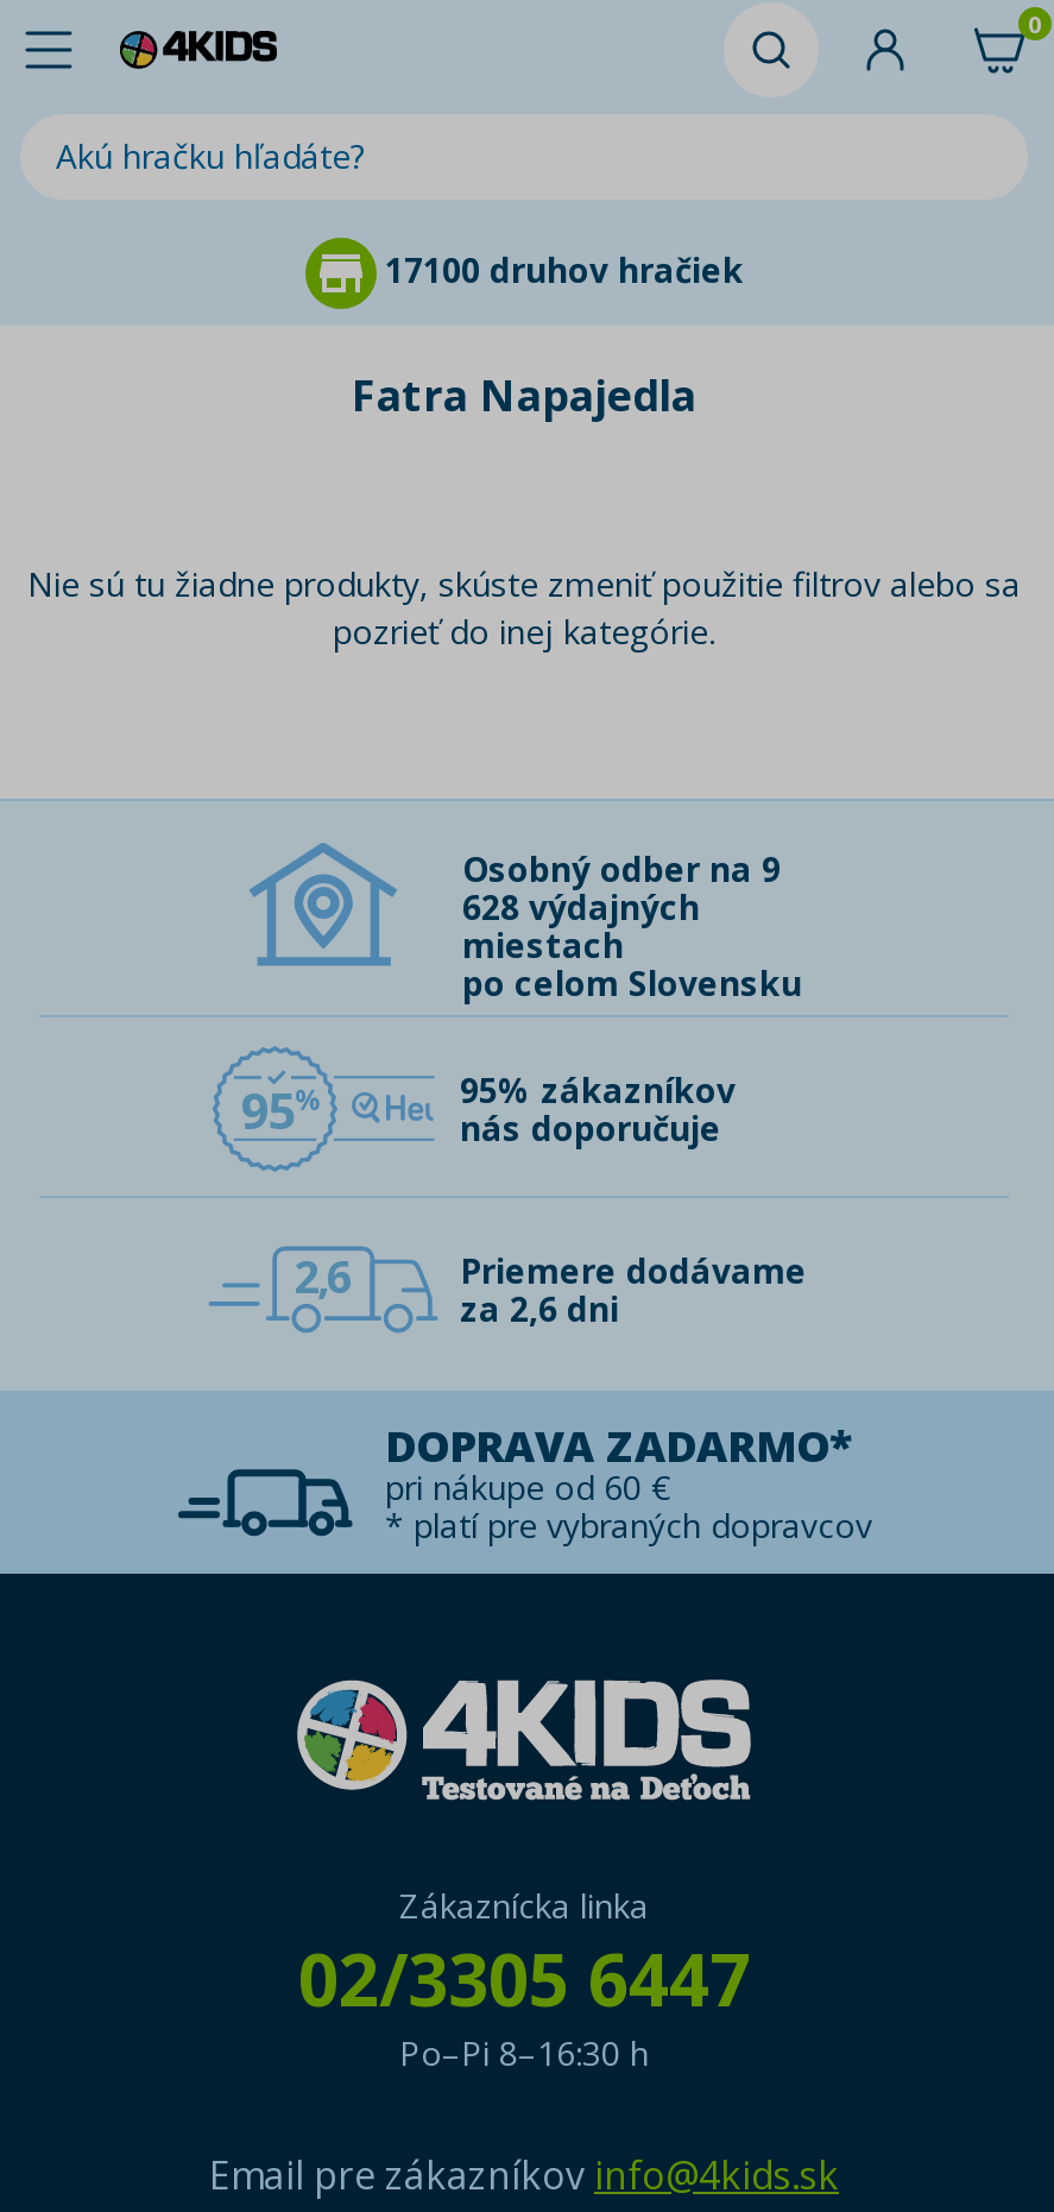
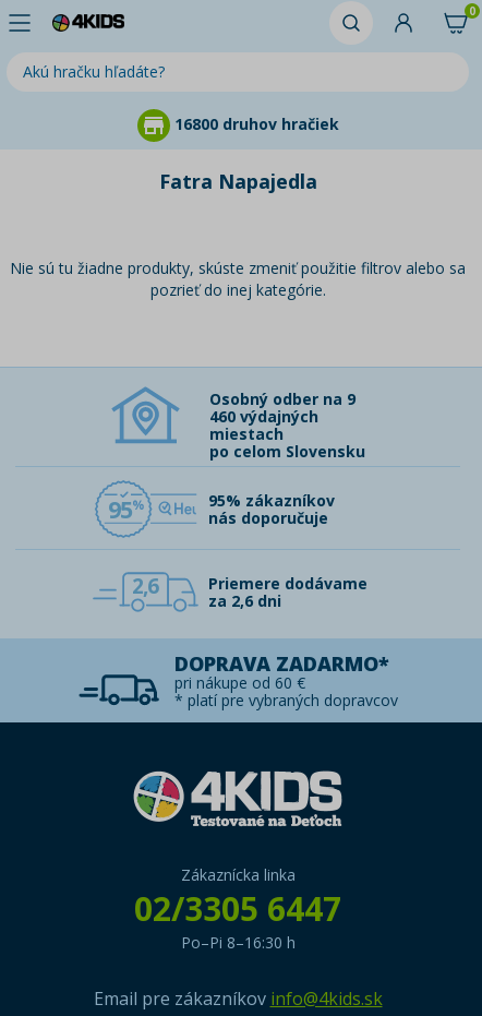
- 17100 druhov hračiek
+ 16800 druhov hračiek

- 628 výdajných
+ 460 výdajných
